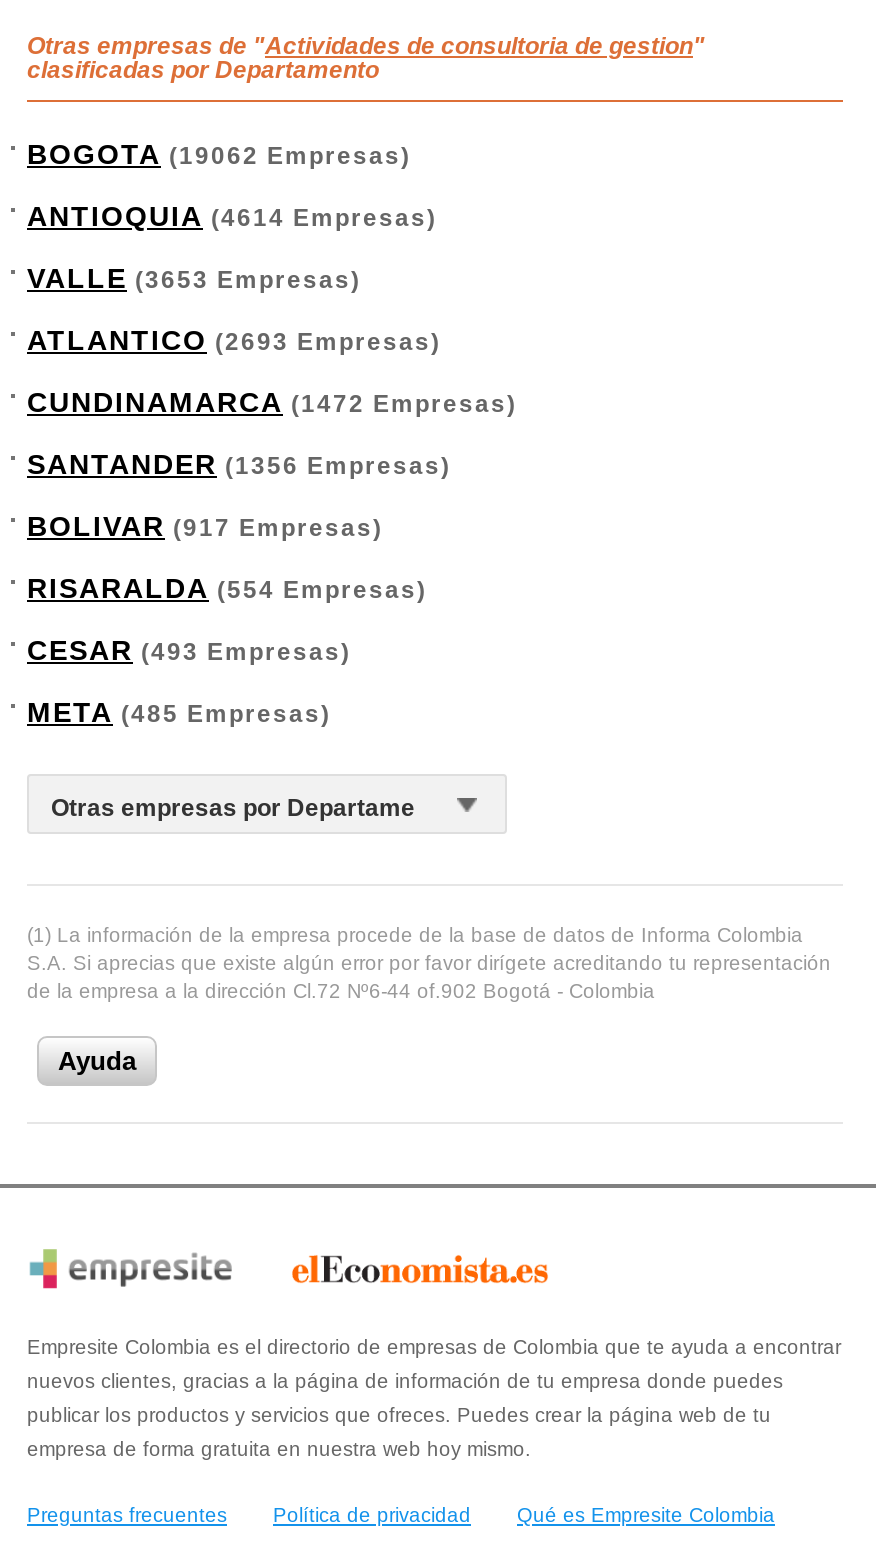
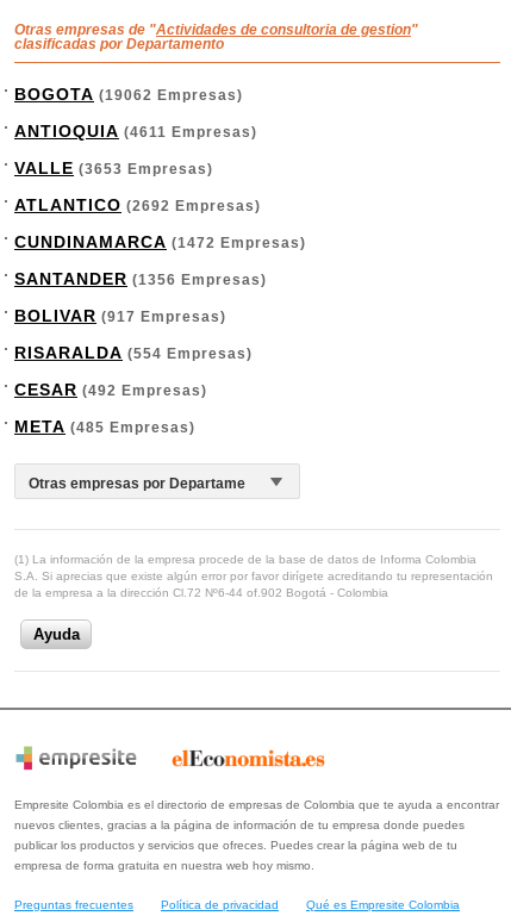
- ANTIOQUIA (4614 Empresas)
+ ANTIOQUIA (4611 Empresas)

- ATLANTICO (2693 Empresas)
+ ATLANTICO (2692 Empresas)

- CESAR (493 Empresas)
+ CESAR (492 Empresas)
